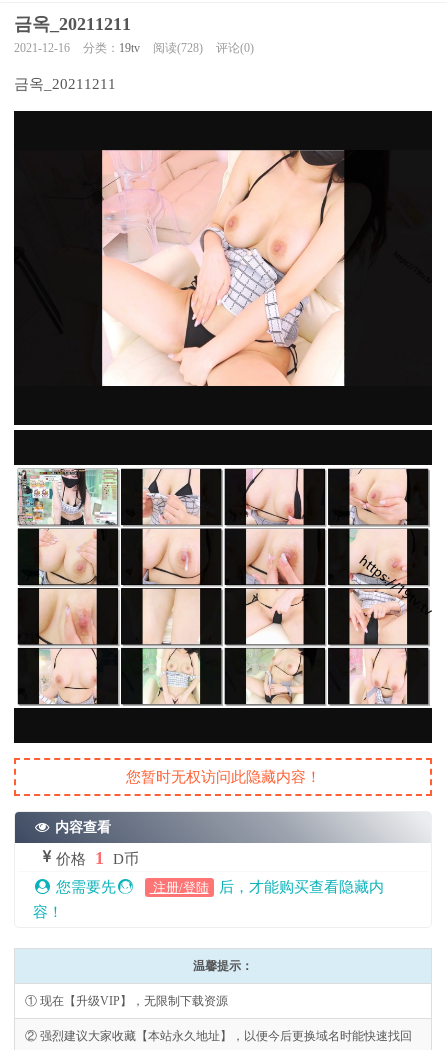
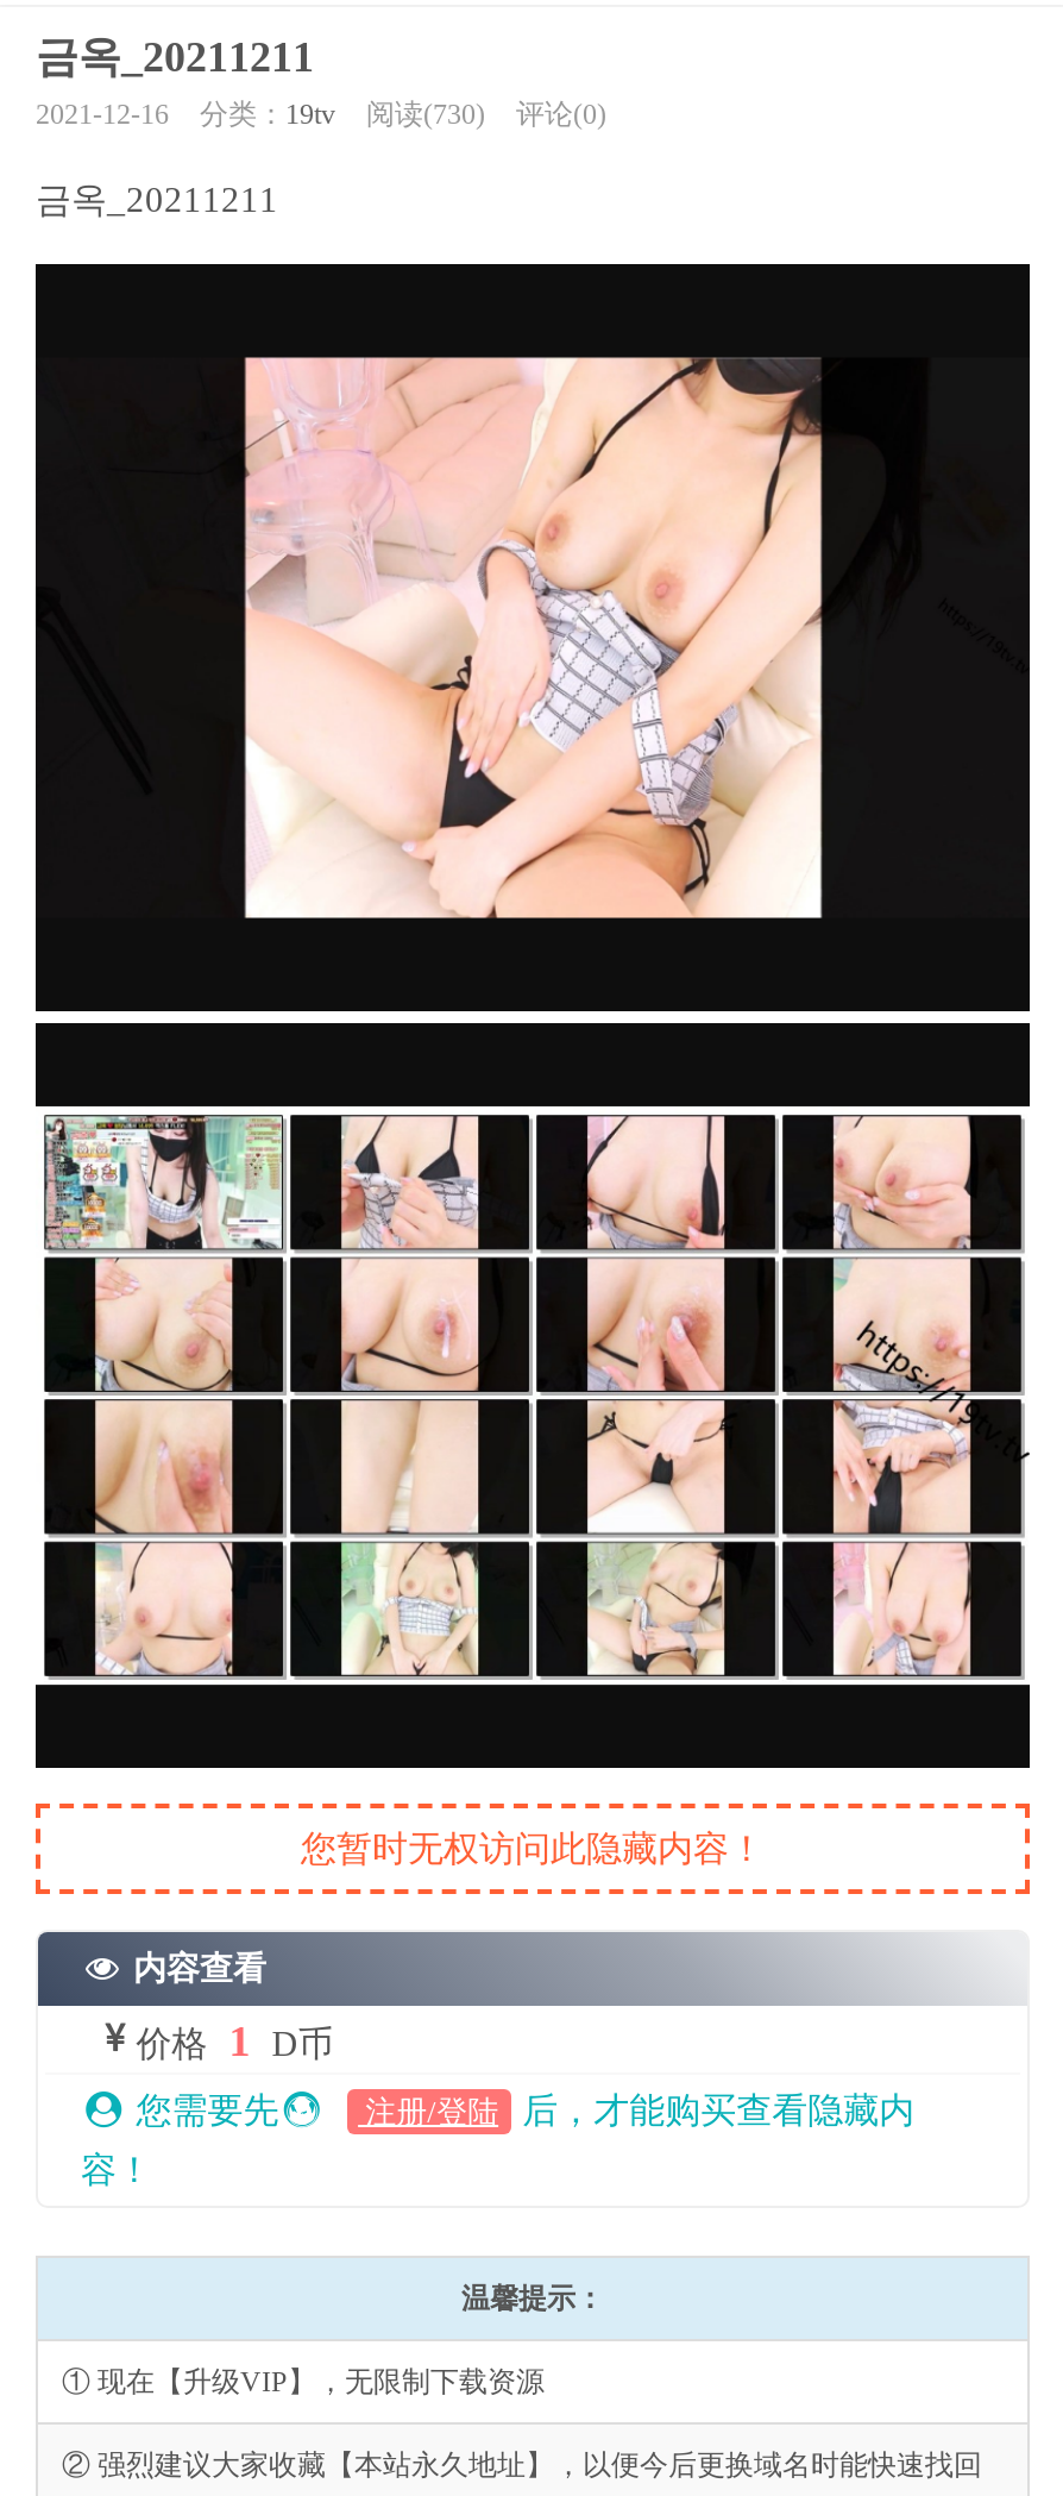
- 2021-12-16 分类：19tv 阅读(728) 评论(0)
+ 2021-12-16 分类：19tv 阅读(730) 评论(0)
